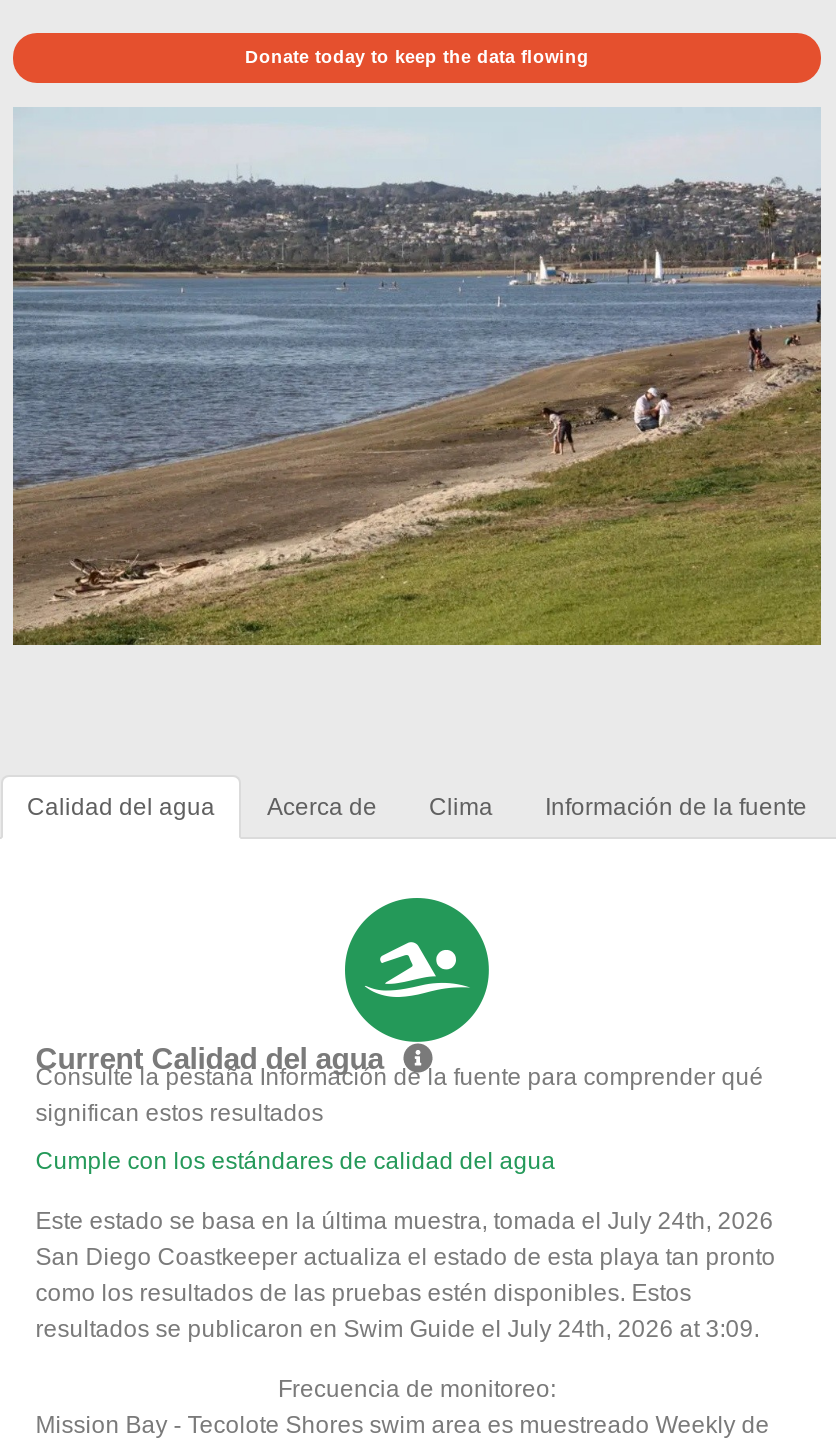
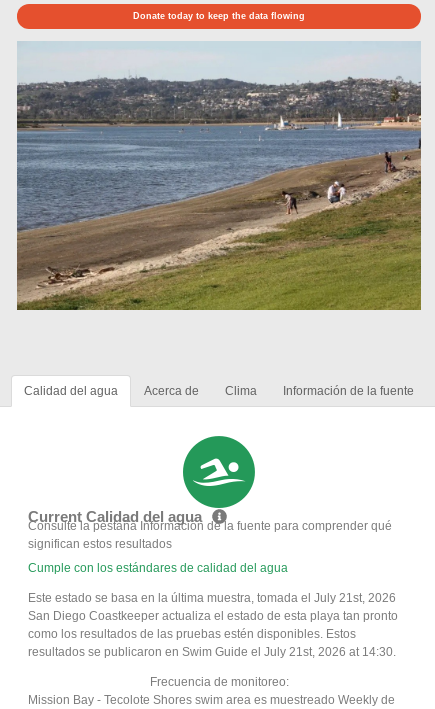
- Este estado se basa en la última muestra, tomada el July 24th, 2026
+ Este estado se basa en la última muestra, tomada el July 21st, 2026

- resultados se publicaron en Swim Guide el July 24th, 2026 at 3:09.
+ resultados se publicaron en Swim Guide el July 21st, 2026 at 14:30.
